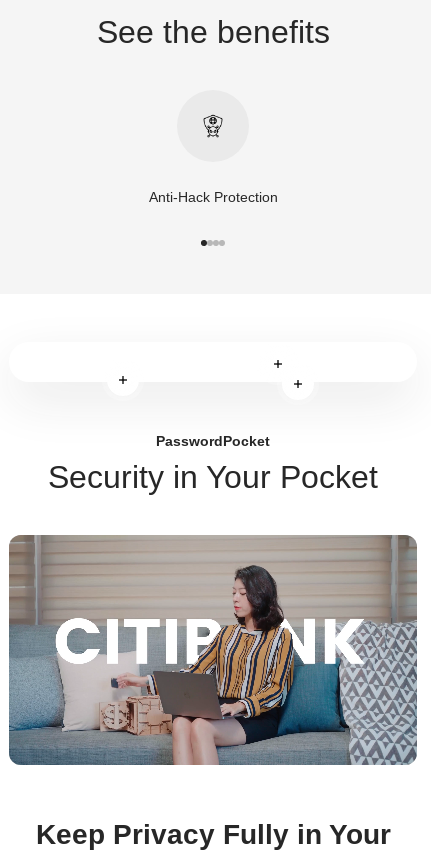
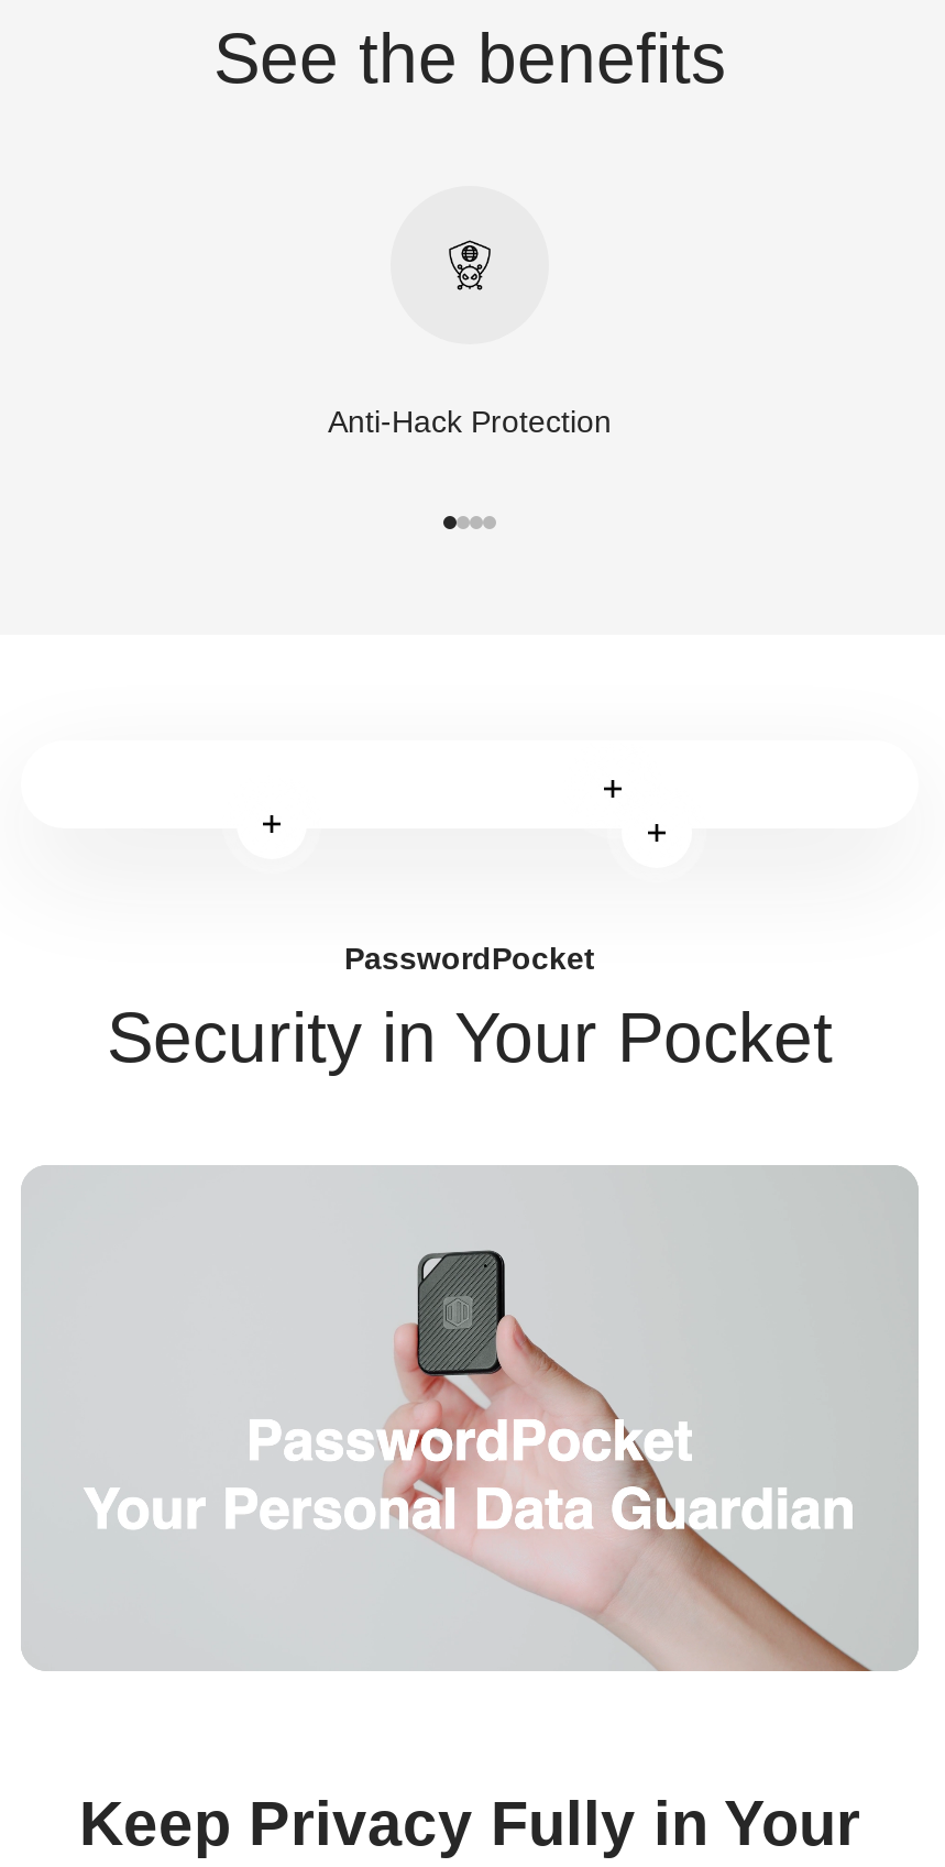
- [image]
+ [image]
